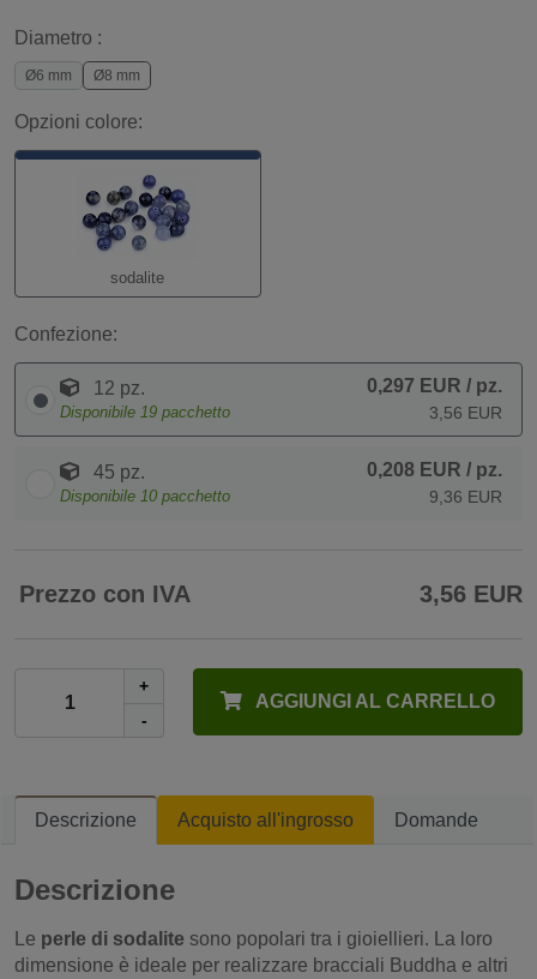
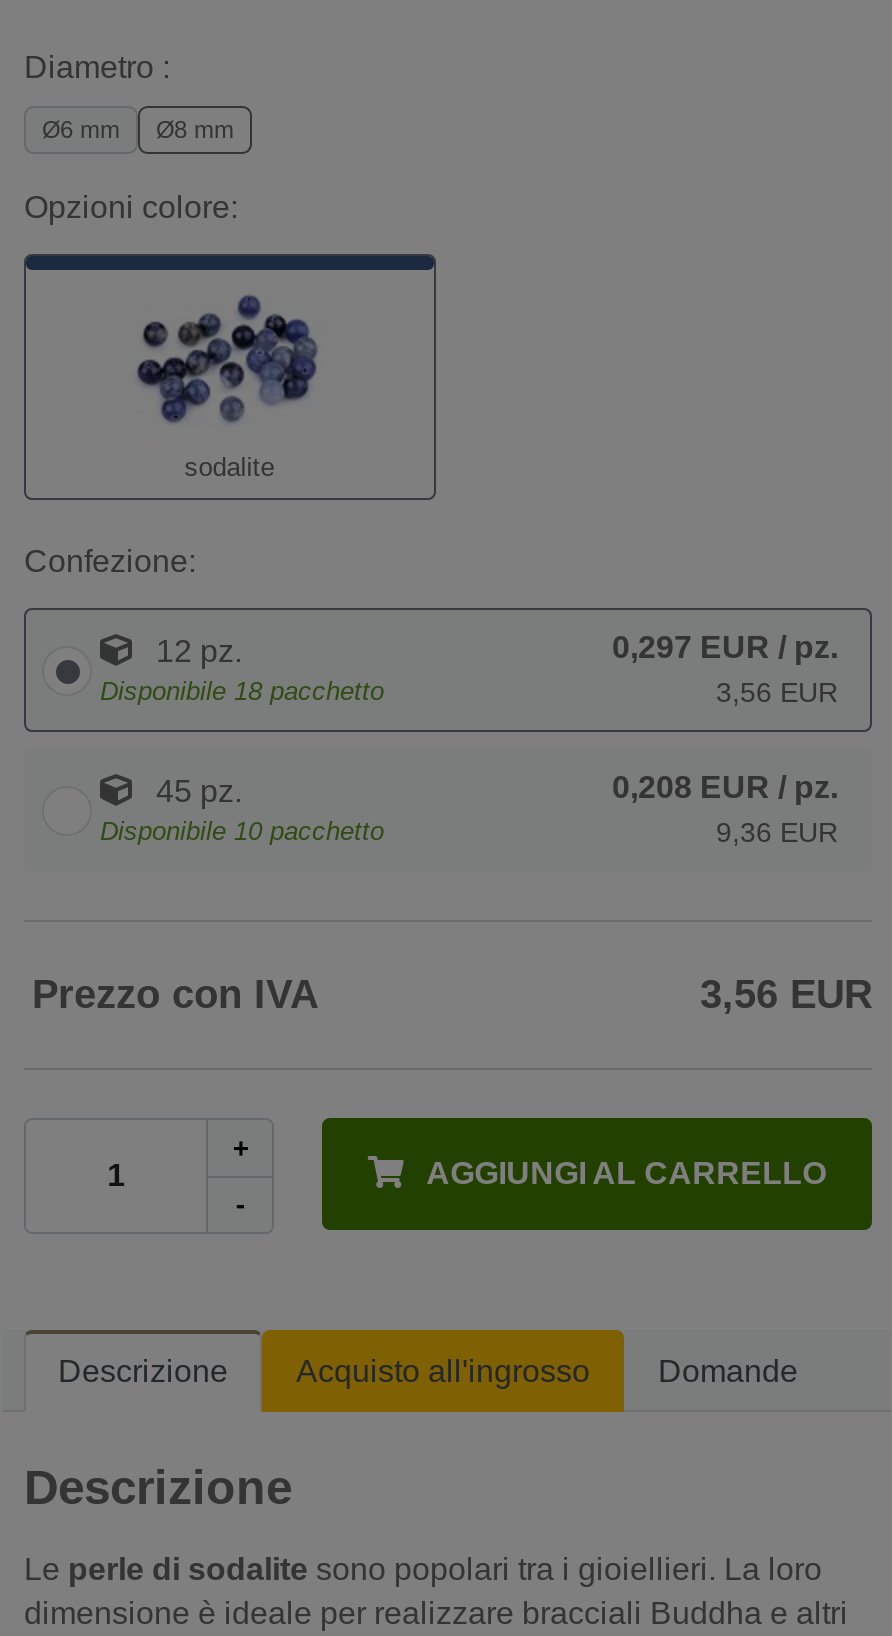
- Disponibile 19 pacchetto
+ Disponibile 18 pacchetto
